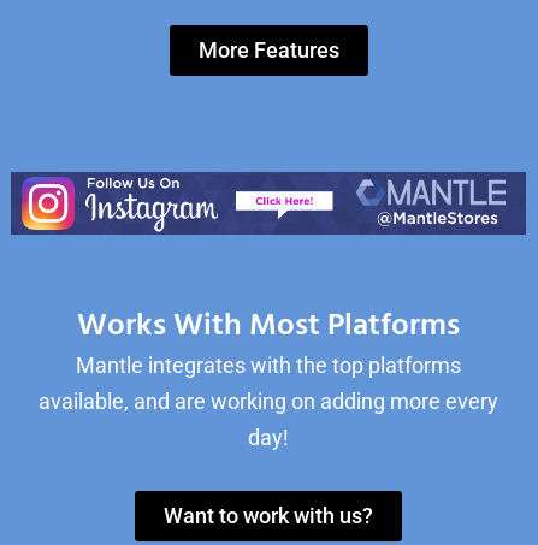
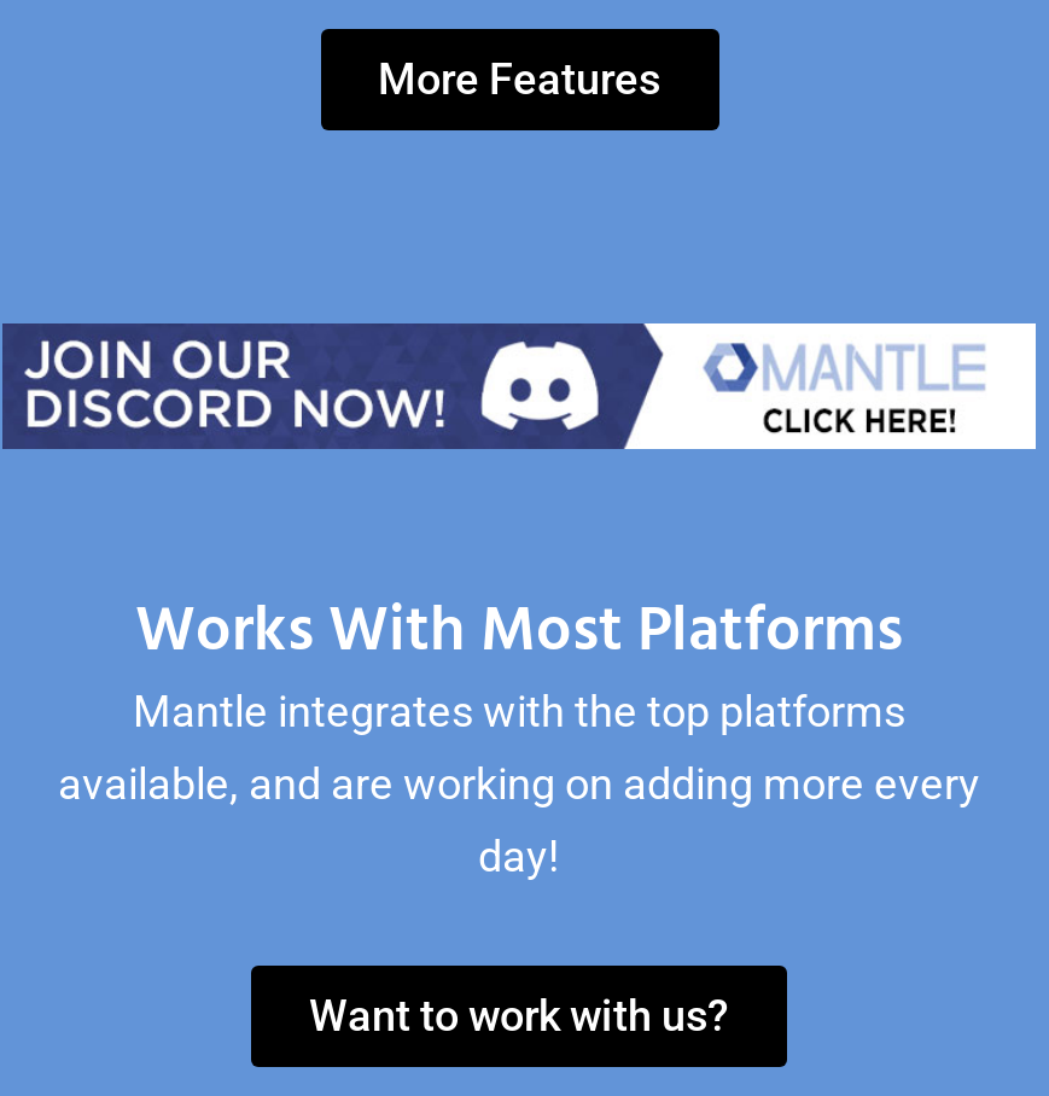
- [image]
+ [image]
